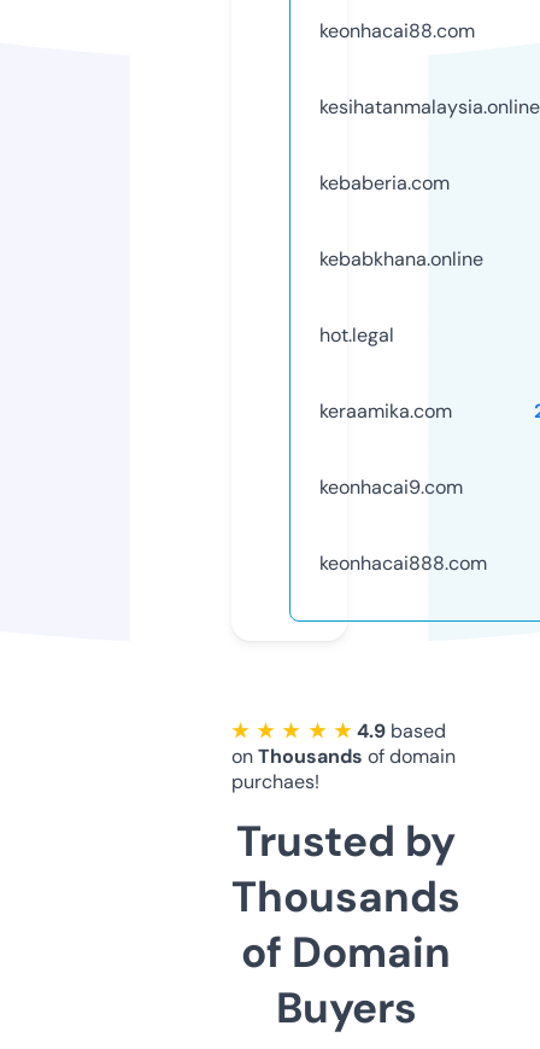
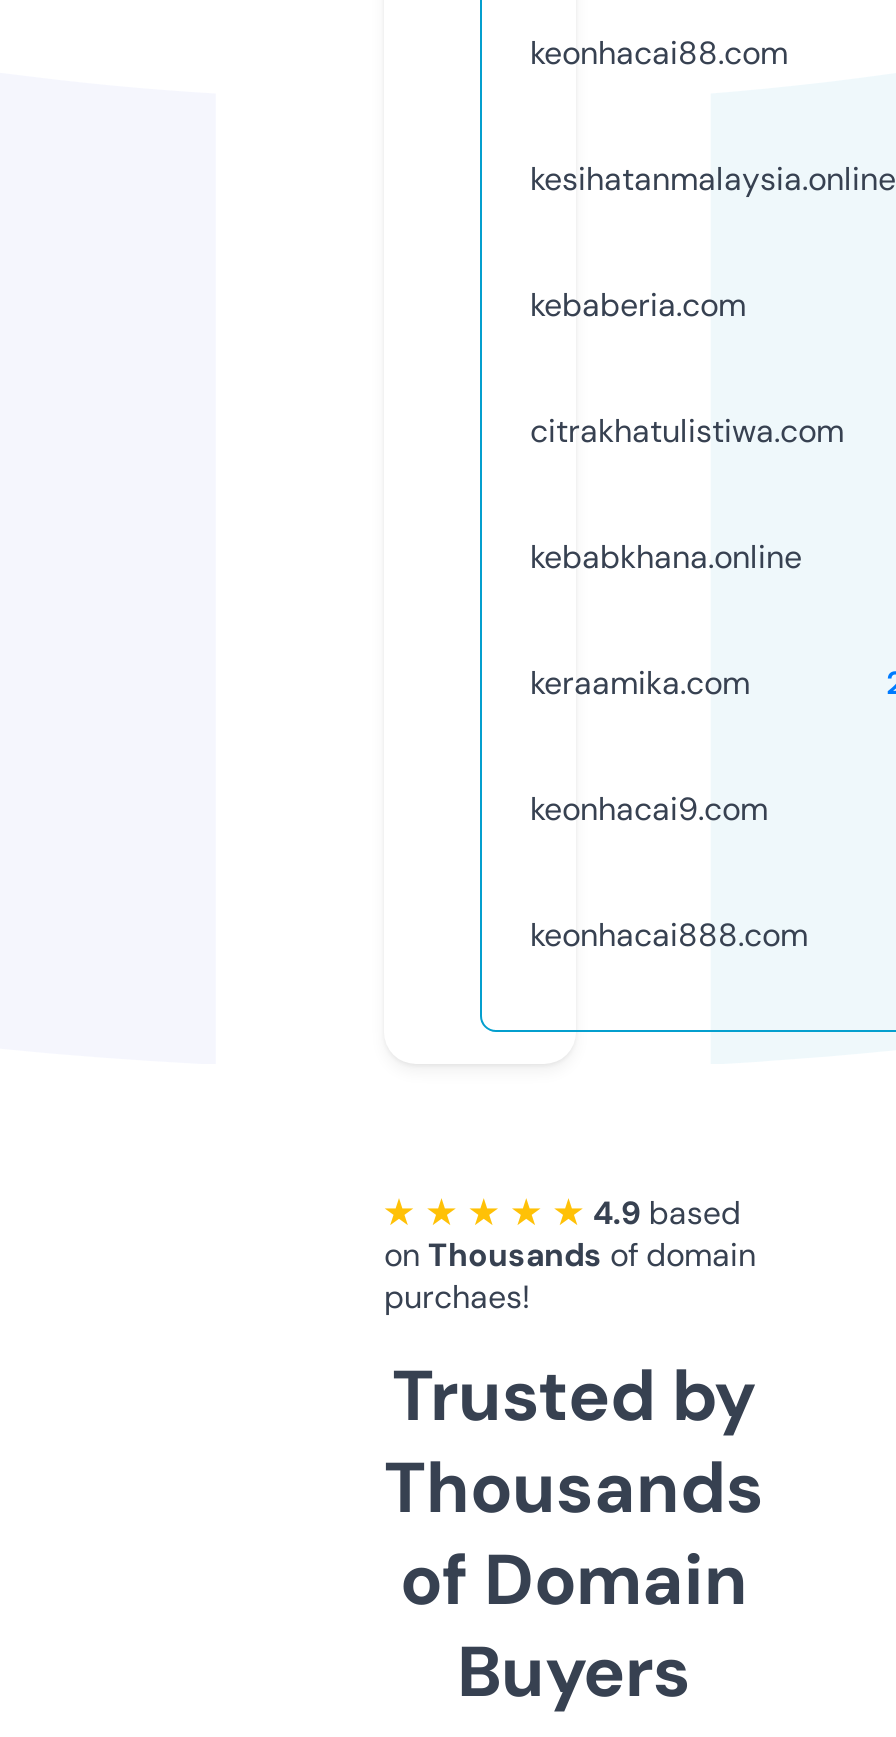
+ citrakhatulistiwa.com

moved down: kebabkhana.online

- hot.legal
